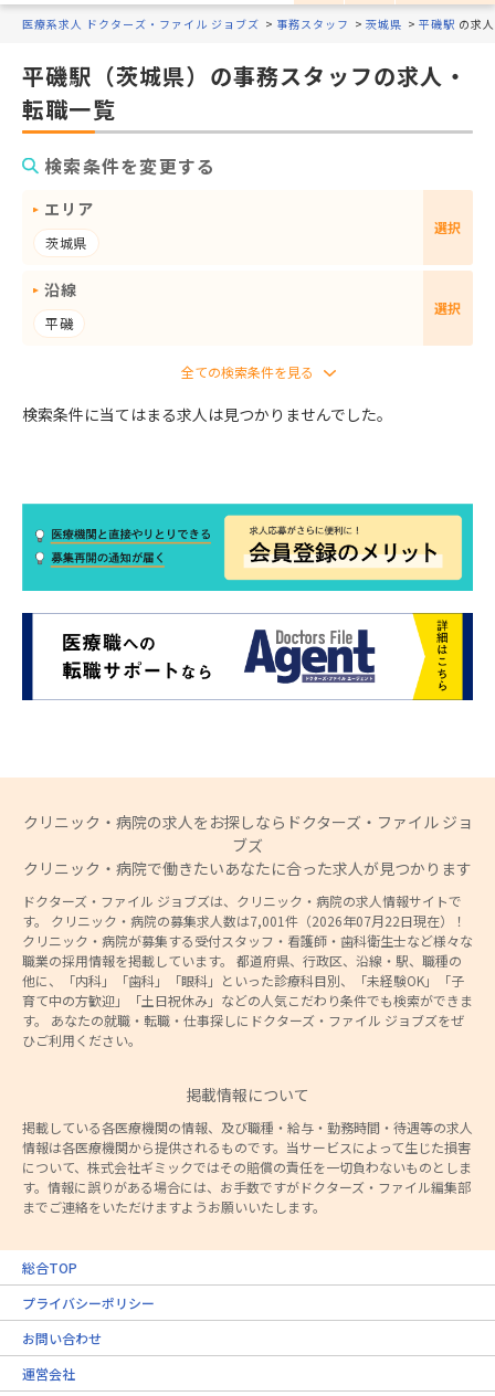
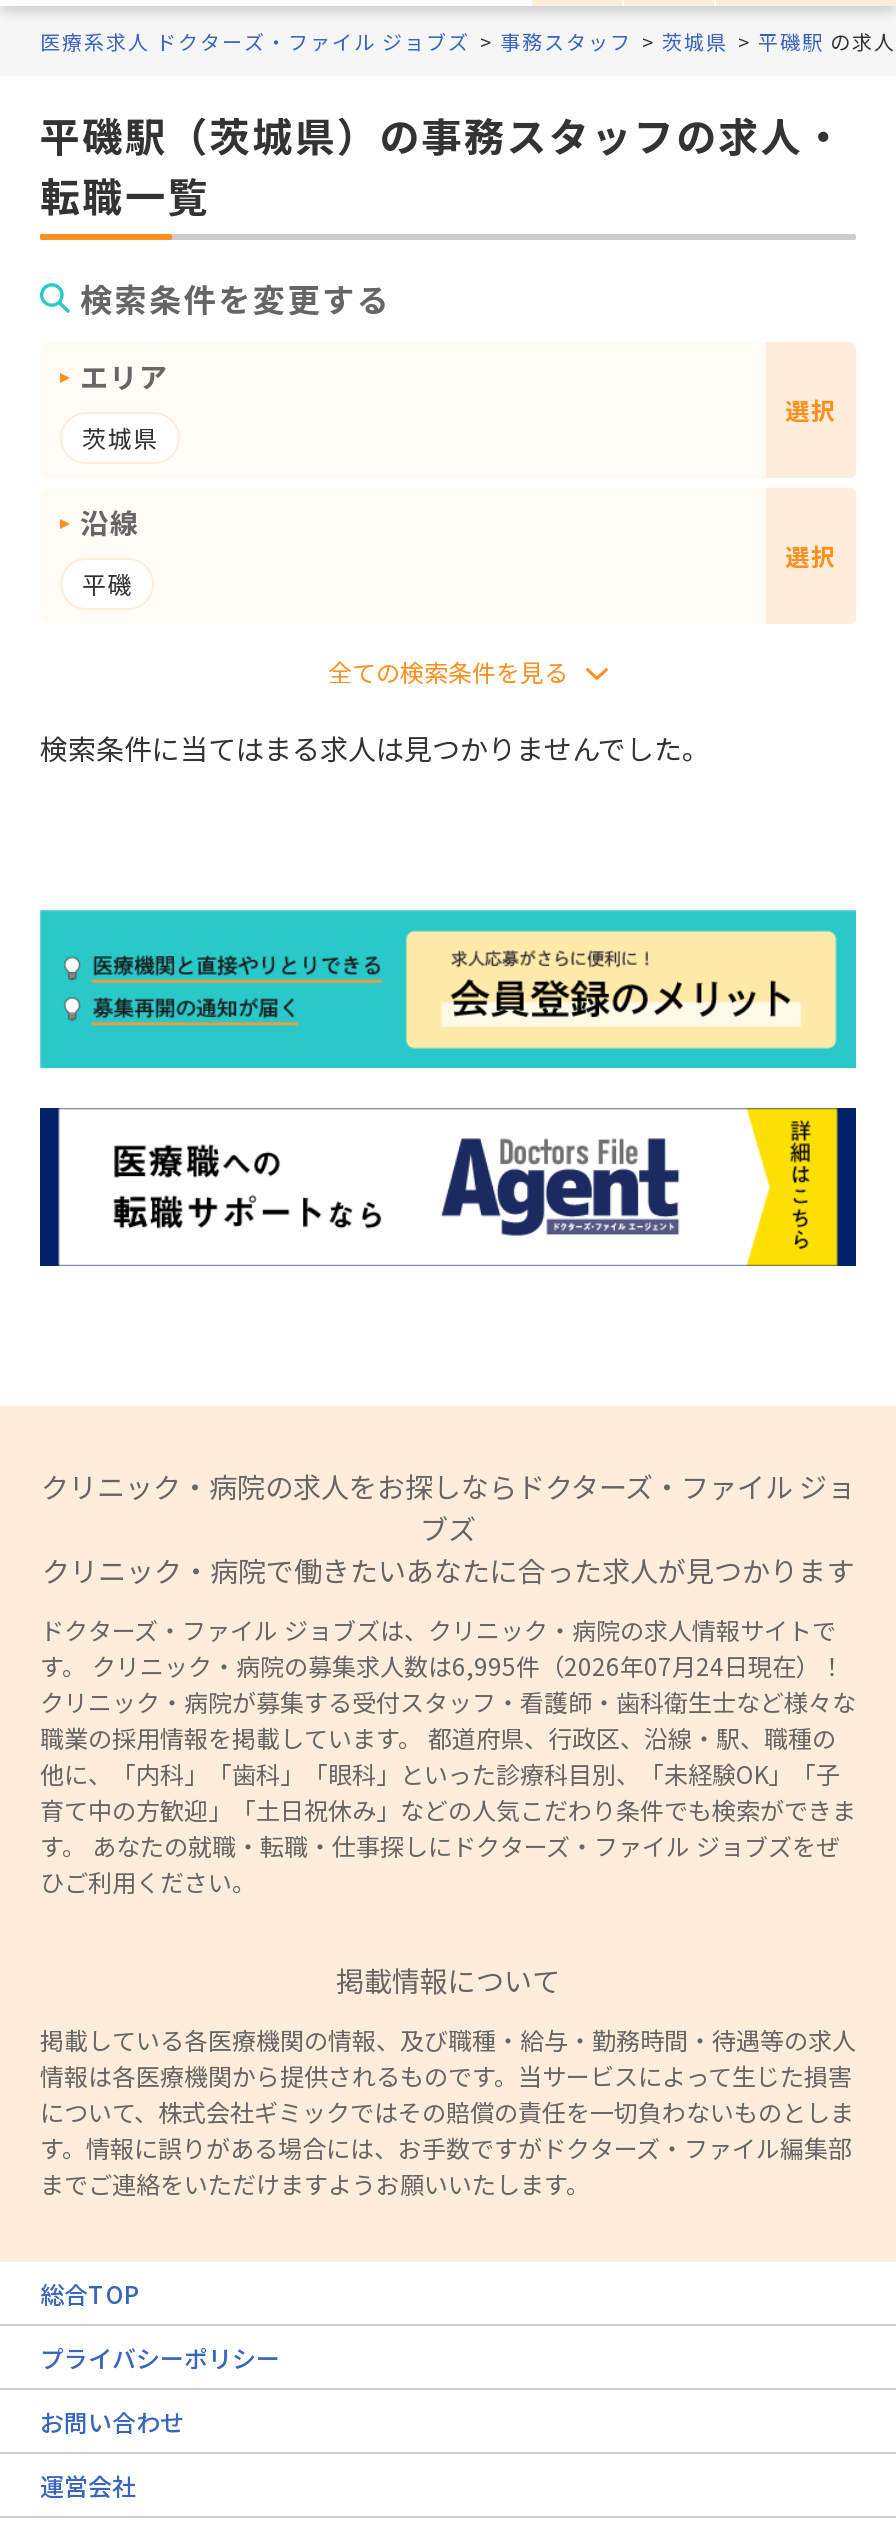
- す。 クリニック・病院の募集求人数は7,001件（2026年07月22日現在）！
+ す。 クリニック・病院の募集求人数は6,995件（2026年07月24日現在）！
